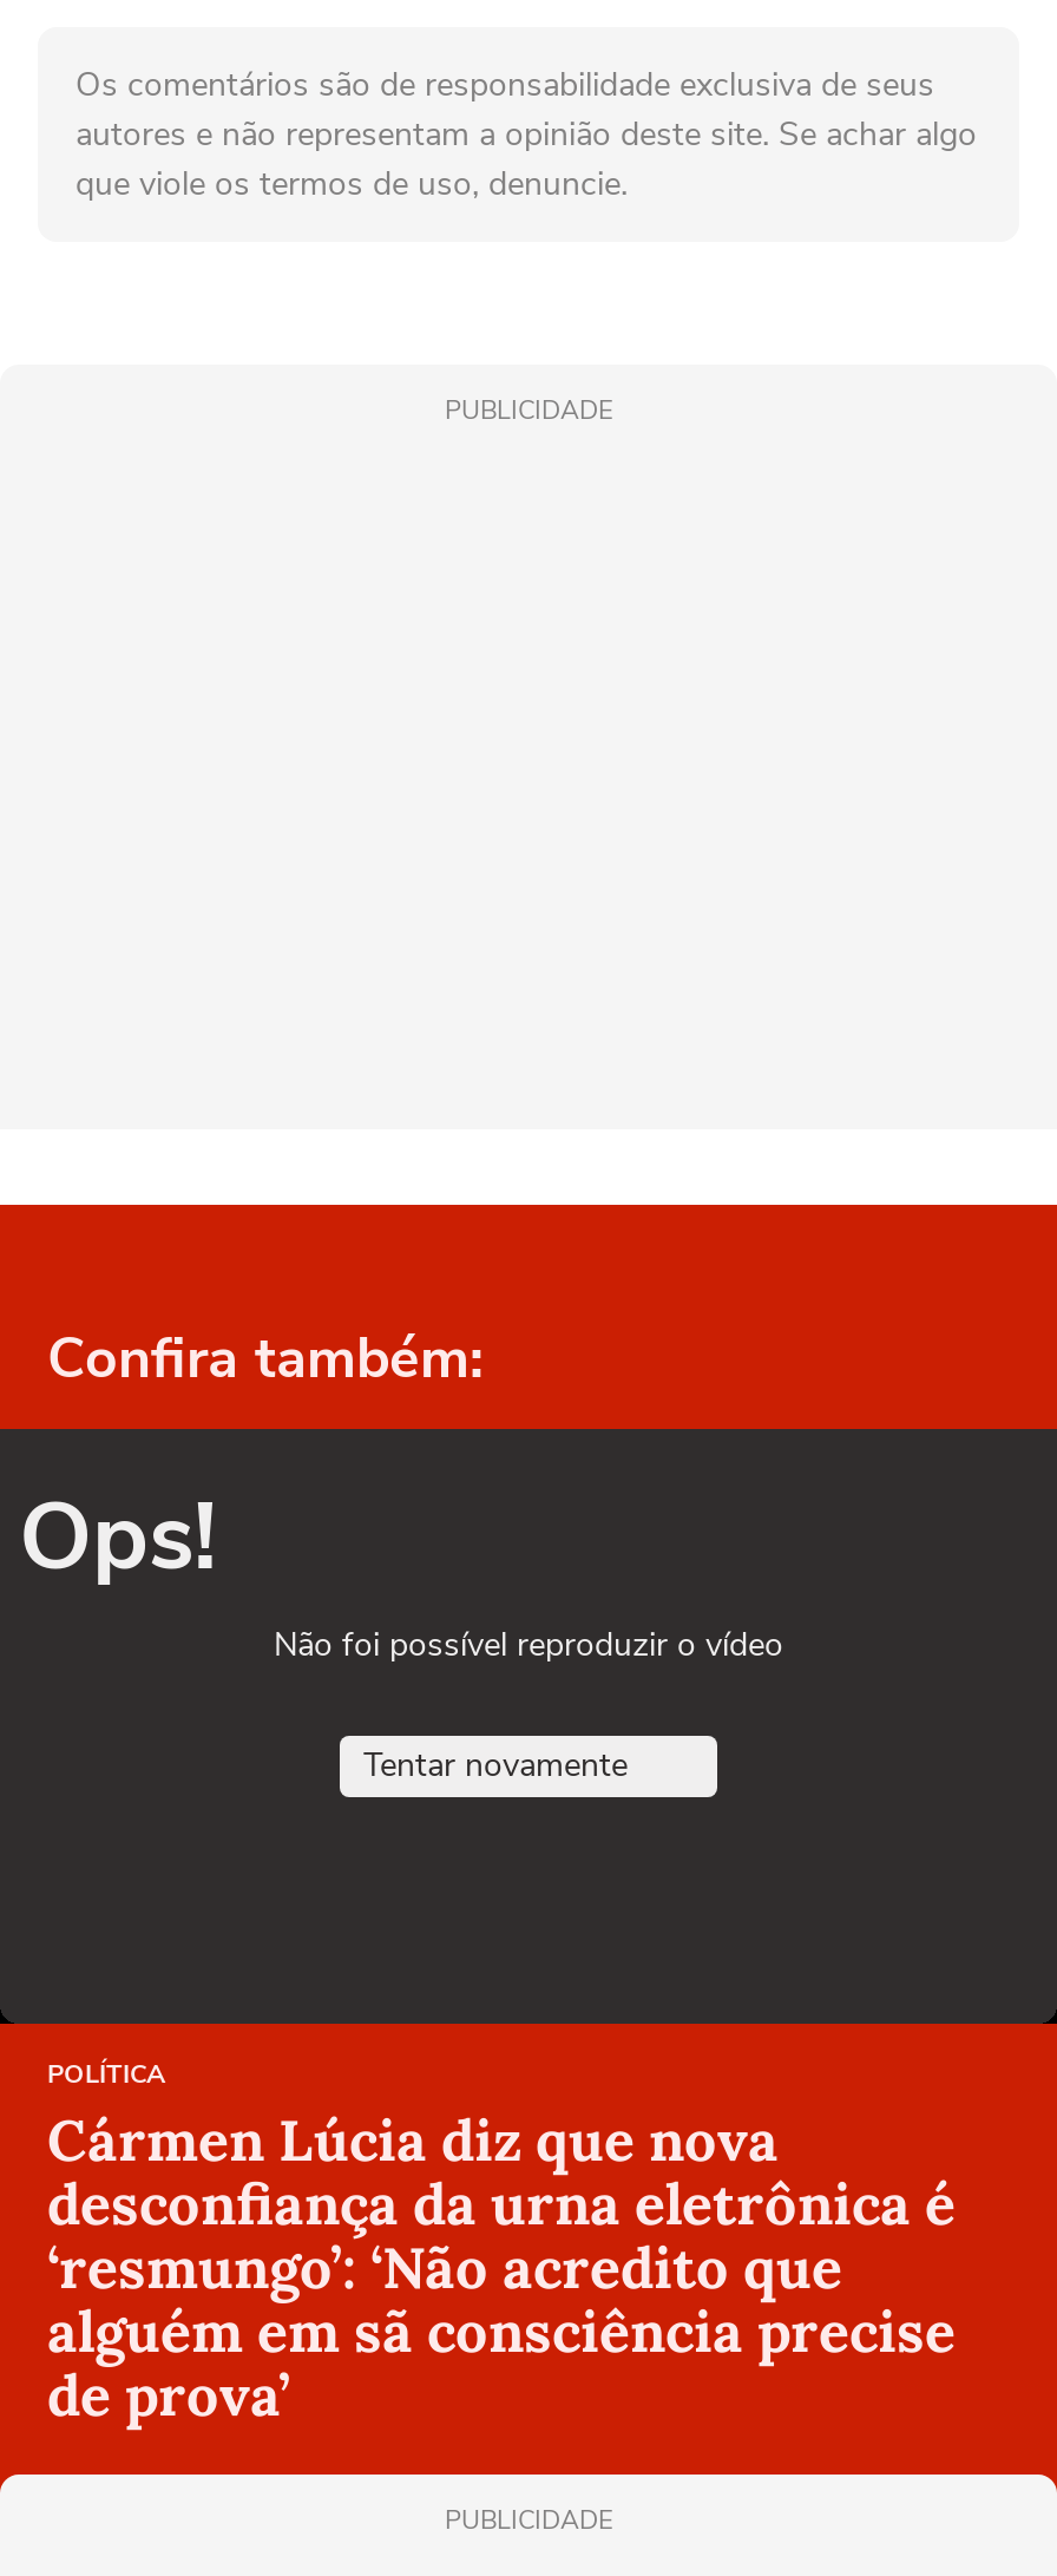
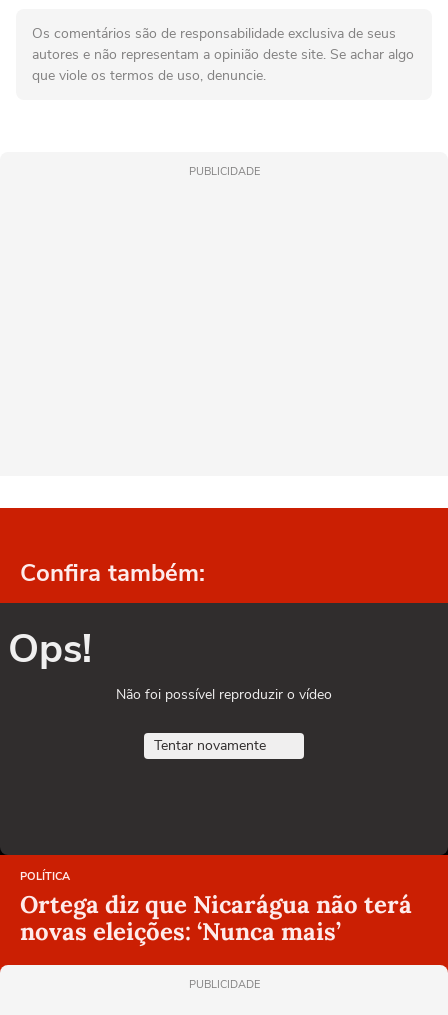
- Cármen Lúcia diz que nova
- desconfiança da urna eletrônica é
- ‘resmungo’: ‘Não acredito que
- alguém em sã consciência precise
- de prova’
+ Ortega diz que Nicarágua não terá
+ novas eleições: ‘Nunca mais’
